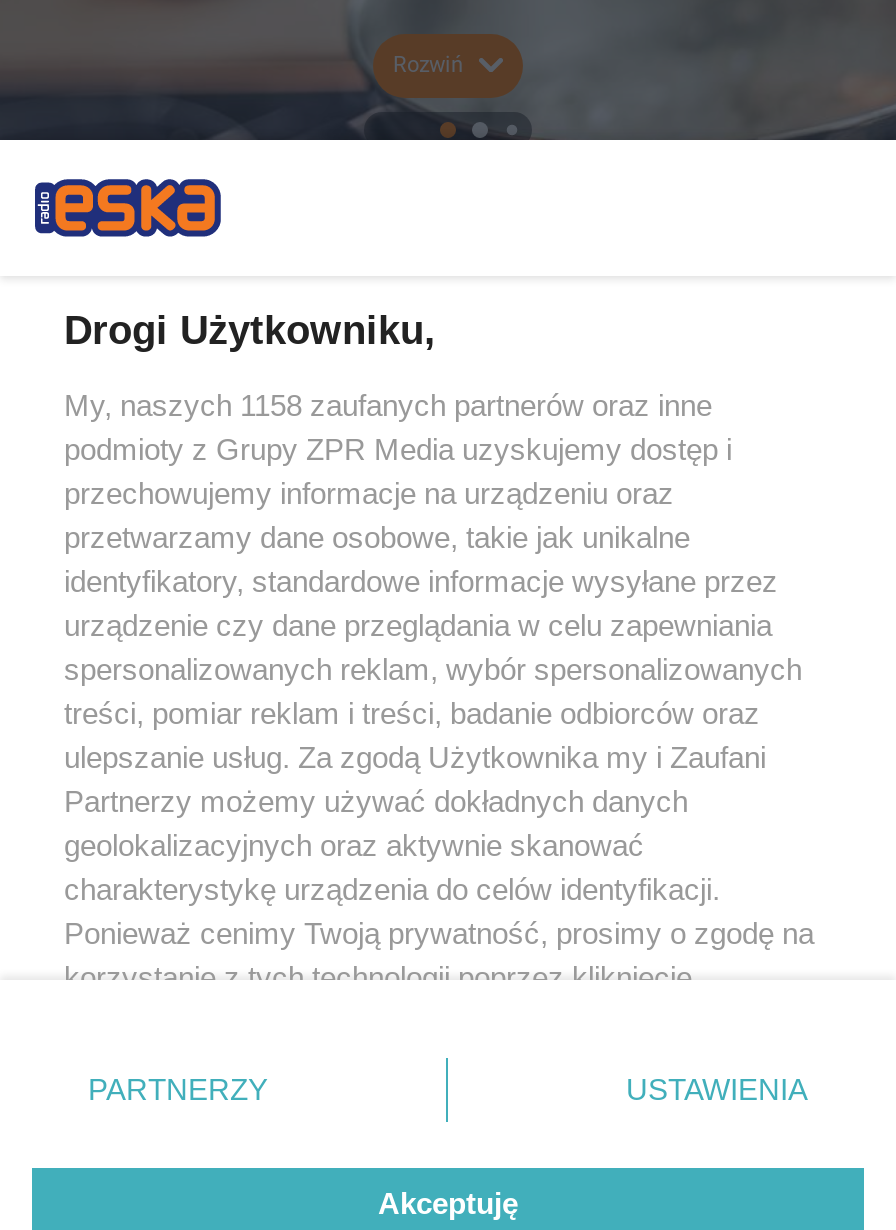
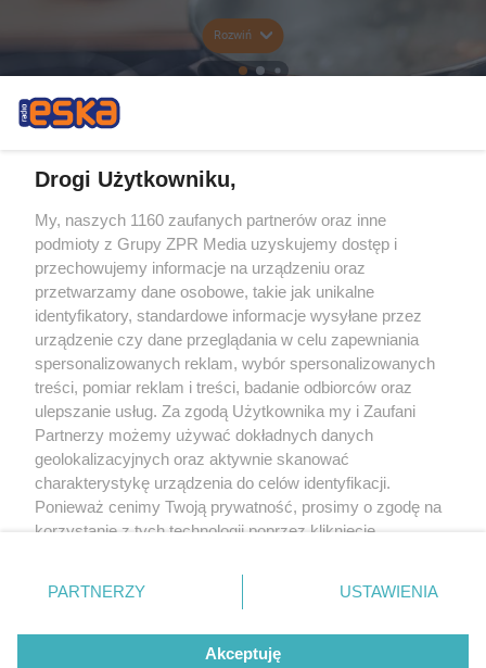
- My, naszych 1158 zaufanych partnerów oraz inne
+ My, naszych 1160 zaufanych partnerów oraz inne
